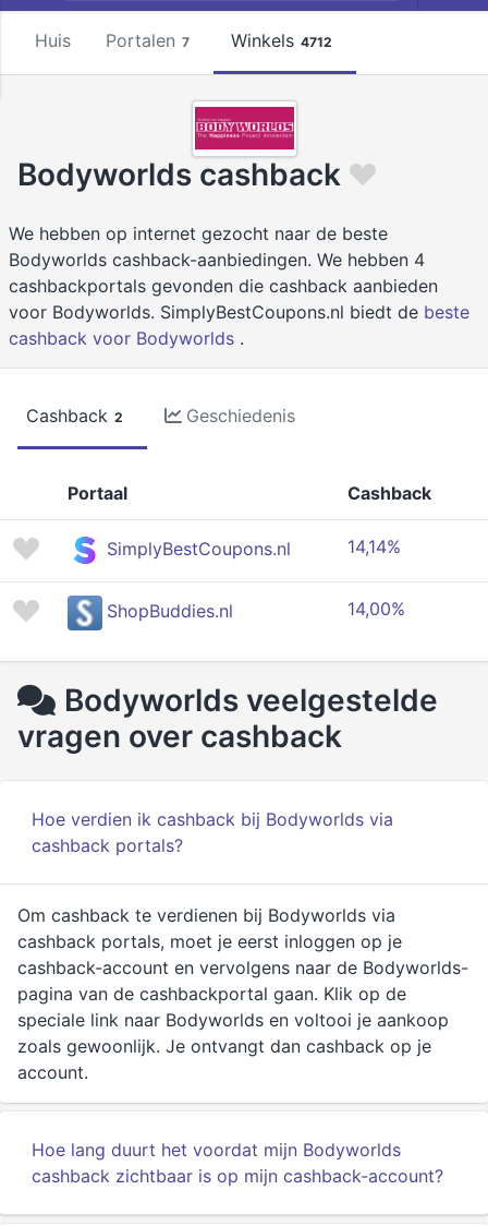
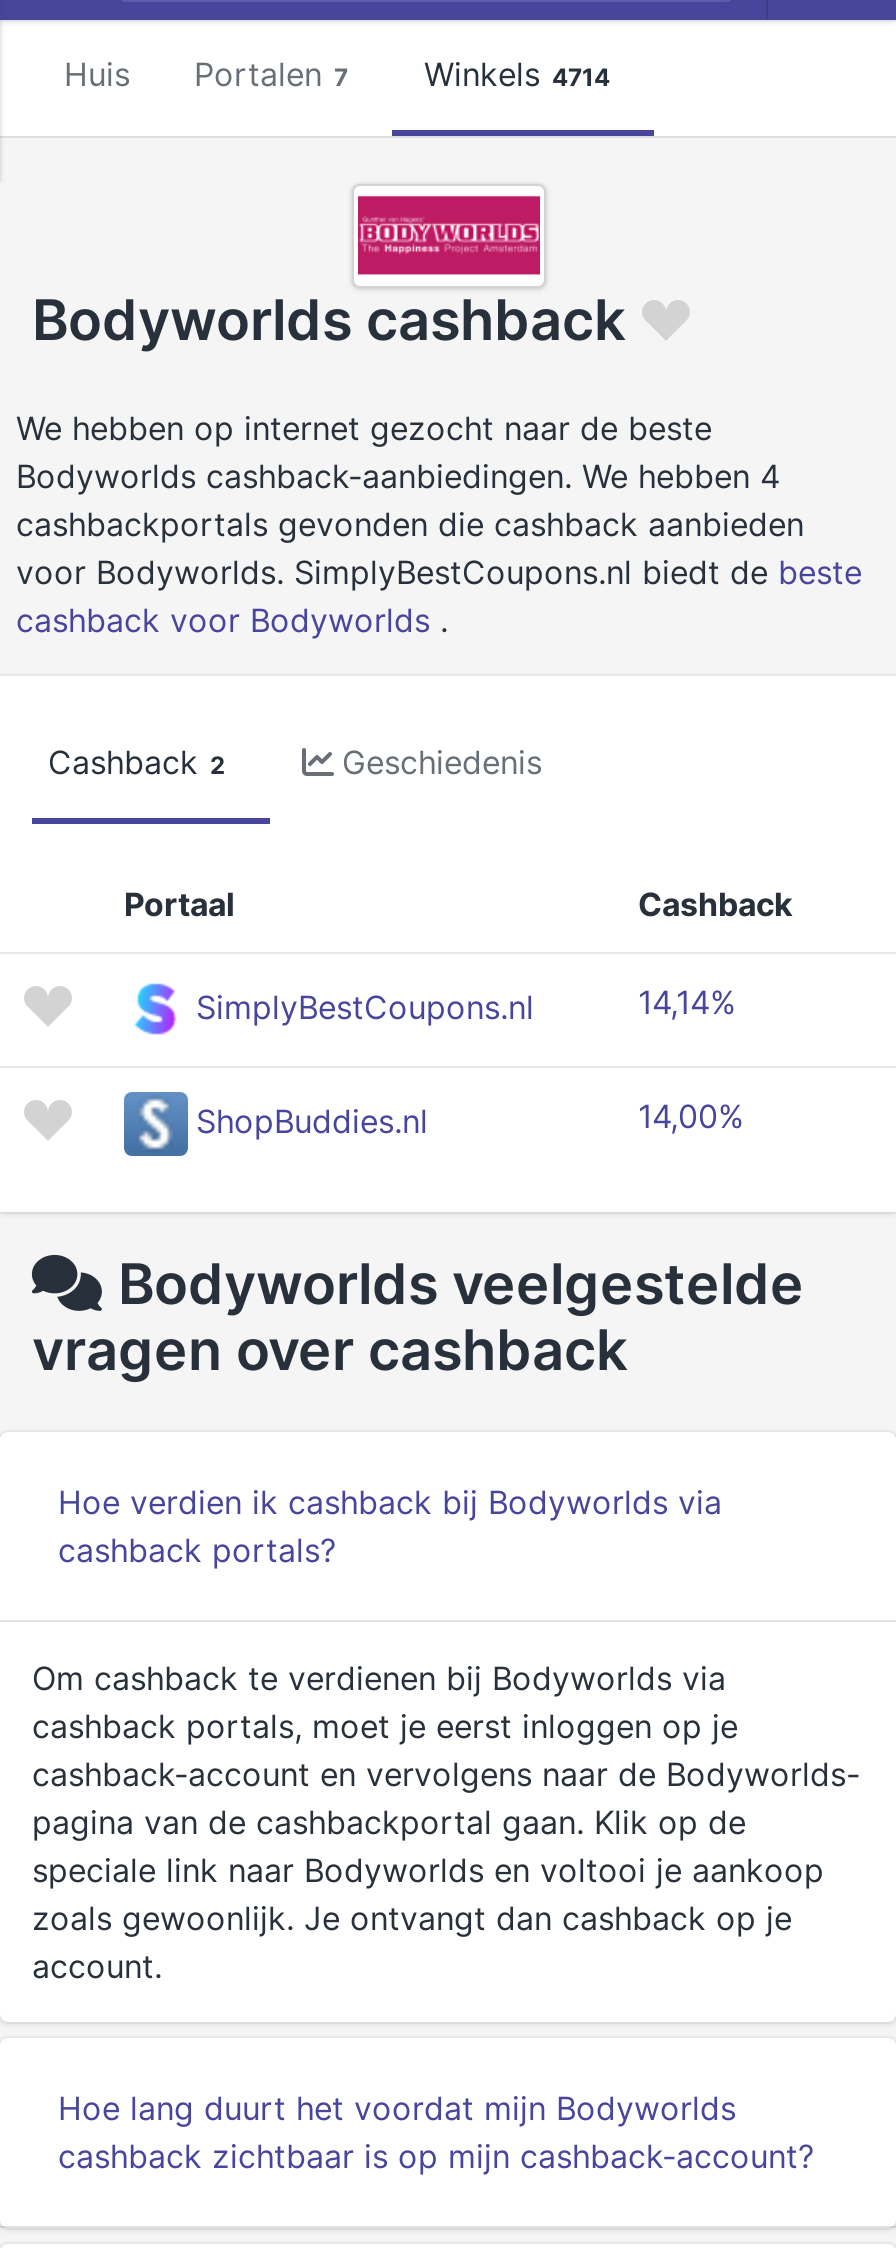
- Huis Portalen 7 Winkels 4712
+ Huis Portalen 7 Winkels 4714
